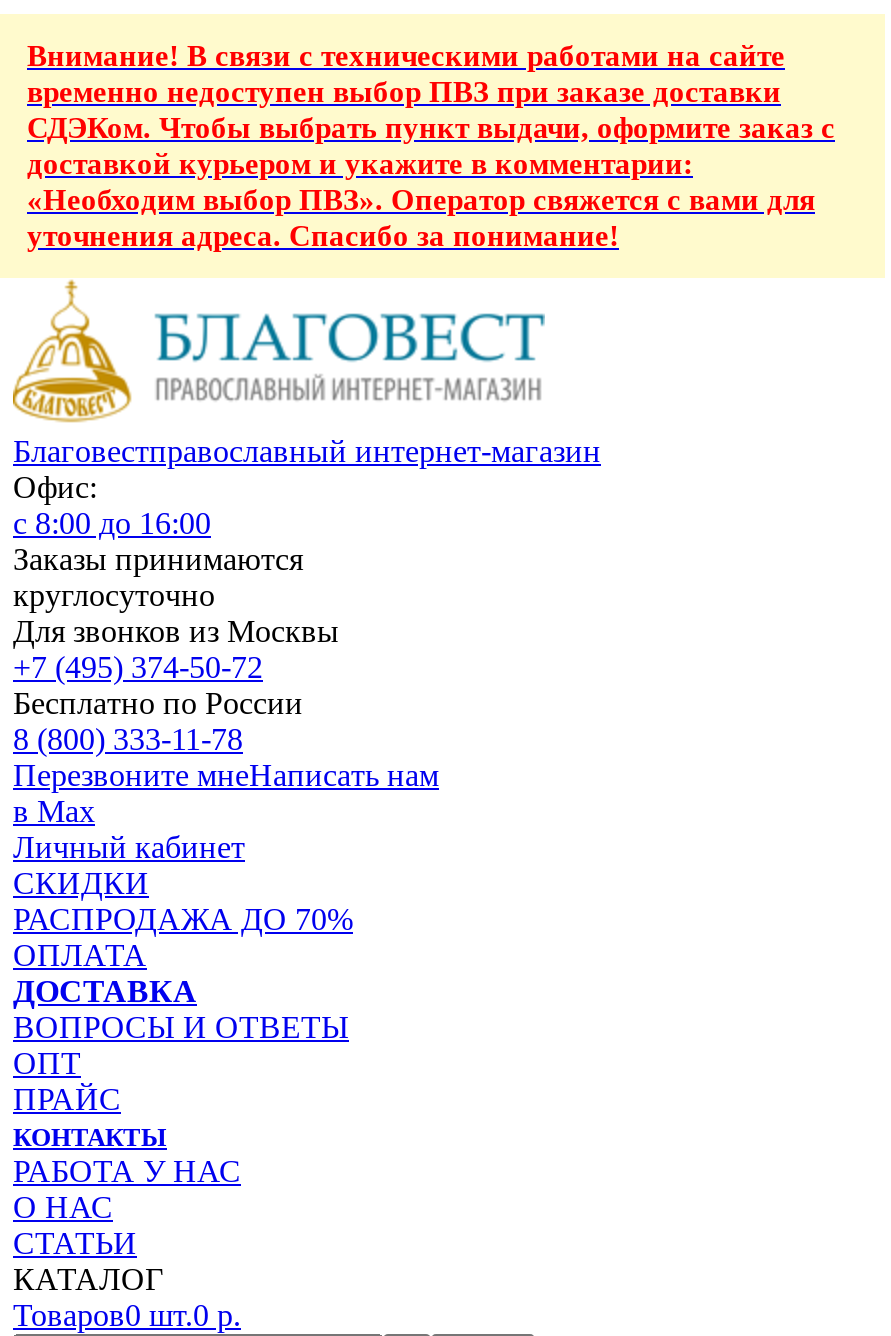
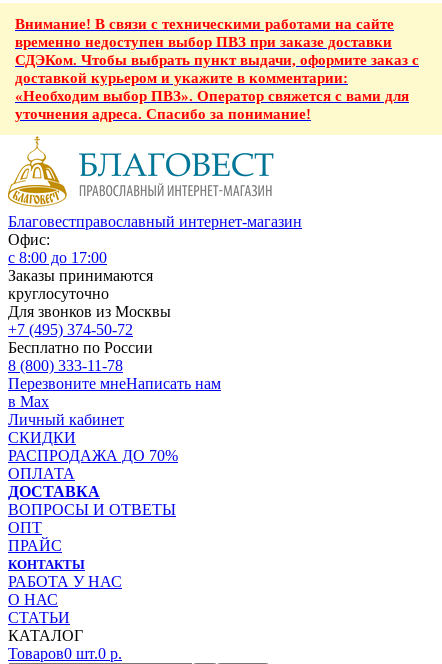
- с 8:00 до 16:00
+ с 8:00 до 17:00
